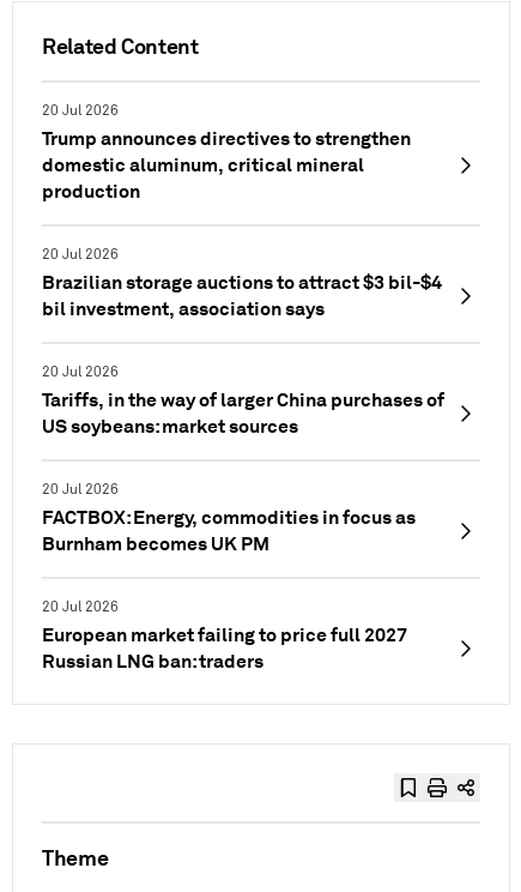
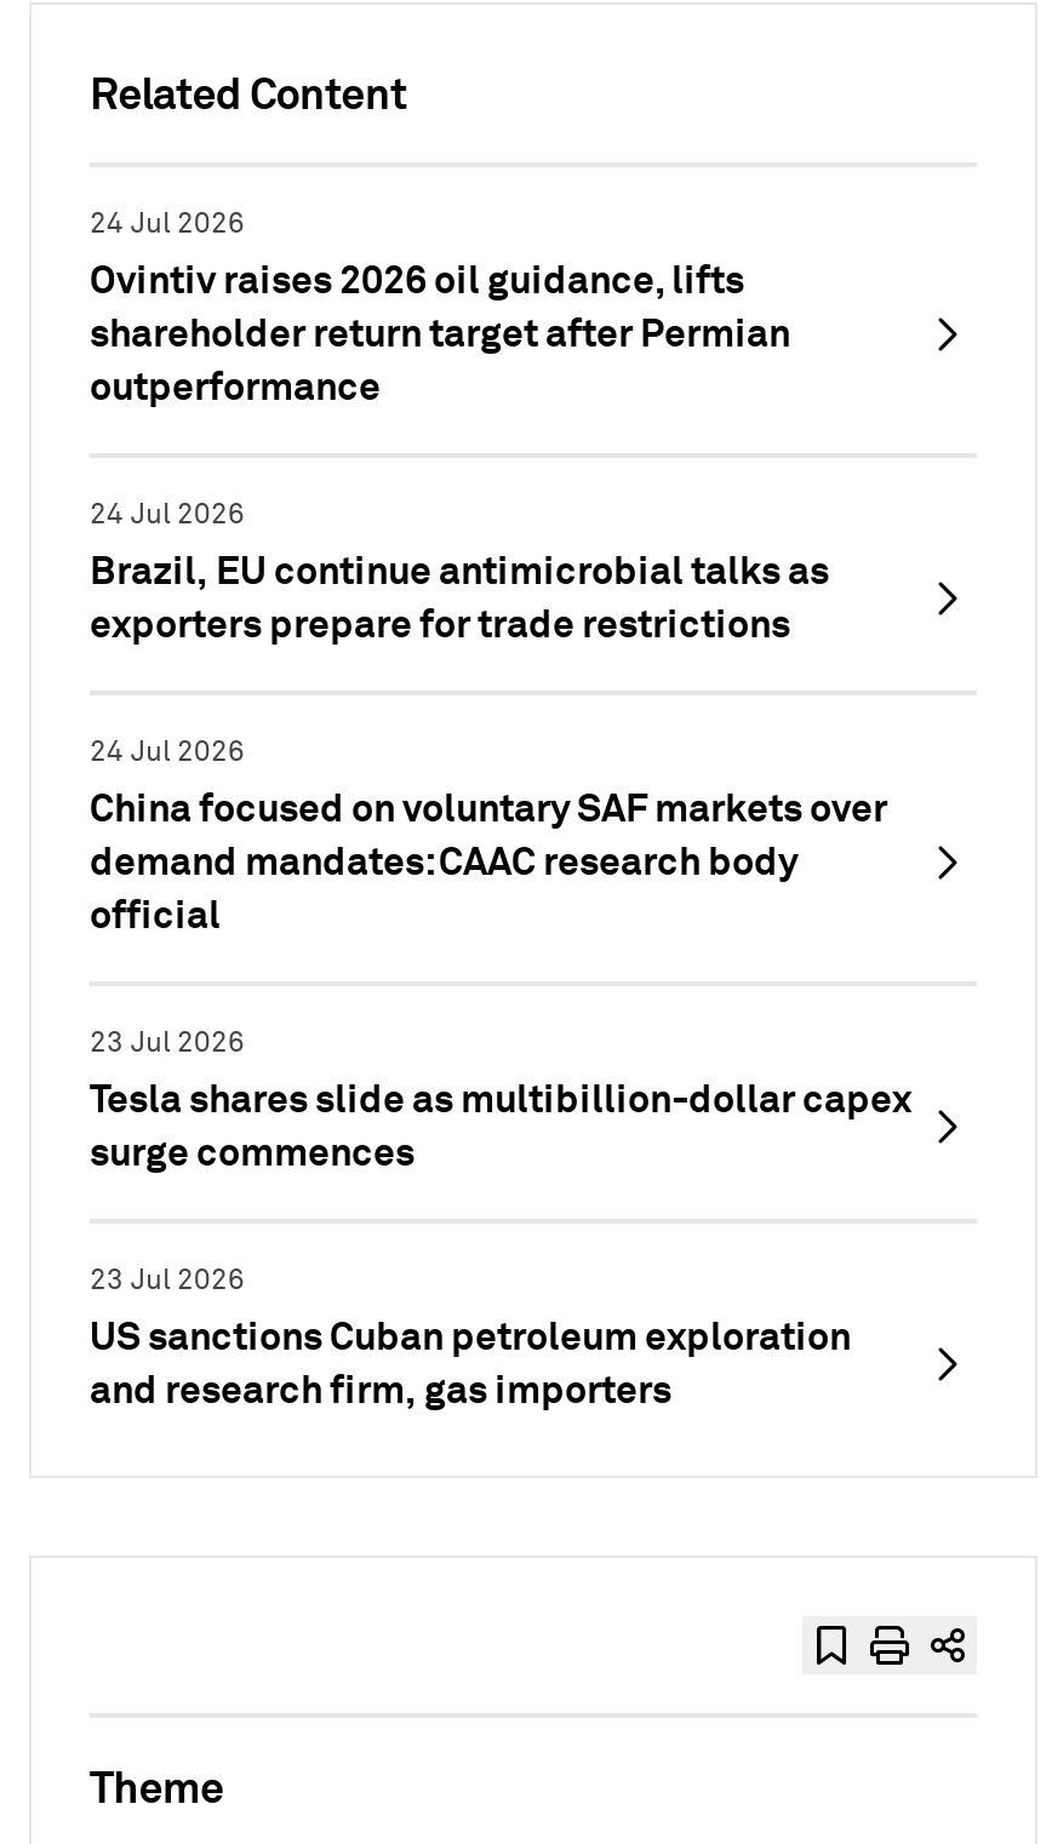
- 20 Jul 2026
- Trump announces directives to strengthen
- domestic aluminum, critical mineral
- production
+ 24 Jul 2026
+ Ovintiv raises 2026 oil guidance, lifts
+ shareholder return target after Permian
+ outperformance

- 20 Jul 2026
- Brazilian storage auctions to attract $3 bil-$4
- bil investment, association says
+ 24 Jul 2026
+ Brazil, EU continue antimicrobial talks as
+ exporters prepare for trade restrictions

- 20 Jul 2026
- Tariffs, in the way of larger China purchases of
- US soybeans: market sources
+ 24 Jul 2026
+ China focused on voluntary SAF markets over
+ demand mandates: CAAC research body
+ official

- 20 Jul 2026
- FACTBOX: Energy, commodities in focus as
- Burnham becomes UK PM
+ 23 Jul 2026
+ Tesla shares slide as multibillion-dollar capex
+ surge commences

- 20 Jul 2026
- European market failing to price full 2027
- Russian LNG ban: traders
+ 23 Jul 2026
+ US sanctions Cuban petroleum exploration
+ and research firm, gas importers
